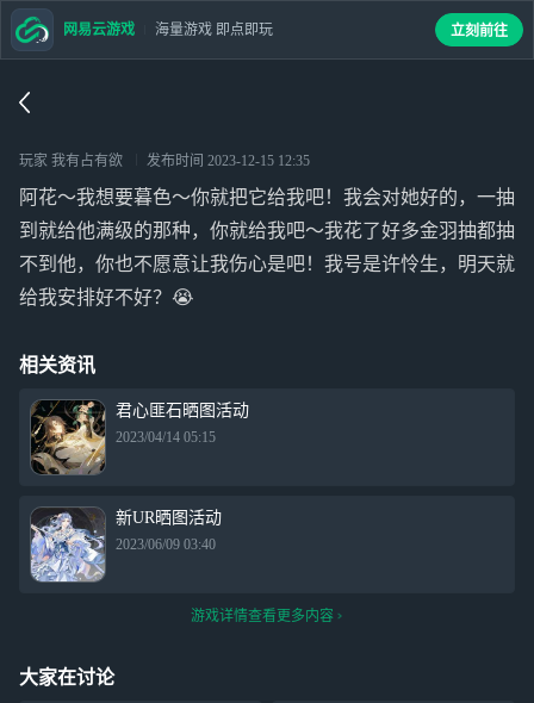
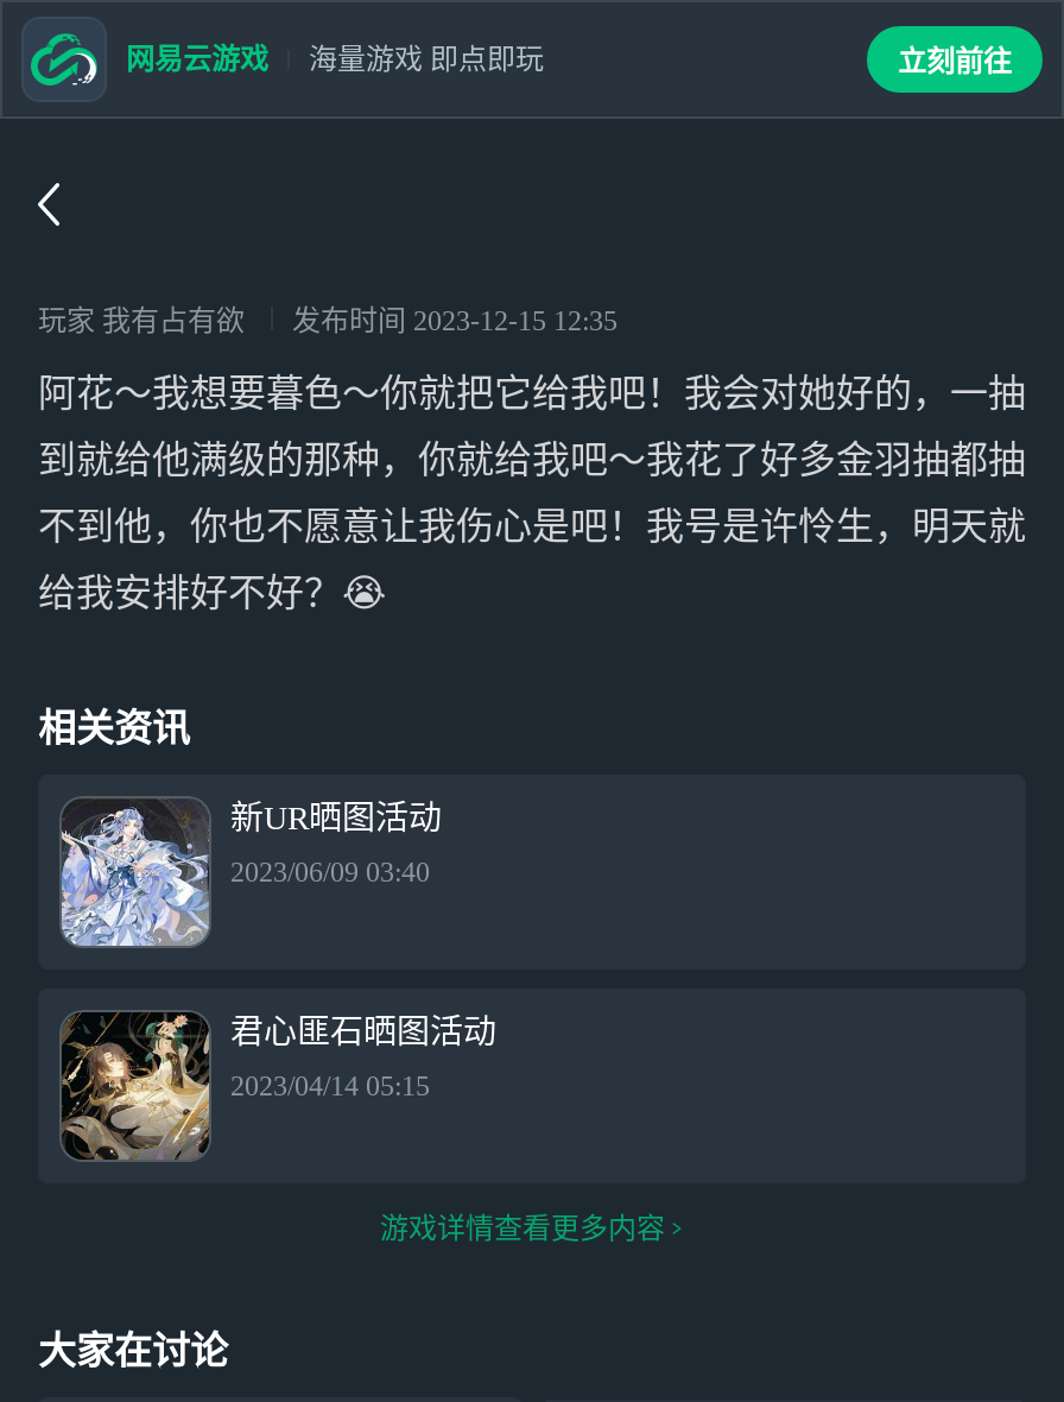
moved down: [image] | 君心匪石晒图活动 | 2023/04/14 05:15

moved up: [image] | 新UR晒图活动 | 2023/06/09 03:40
